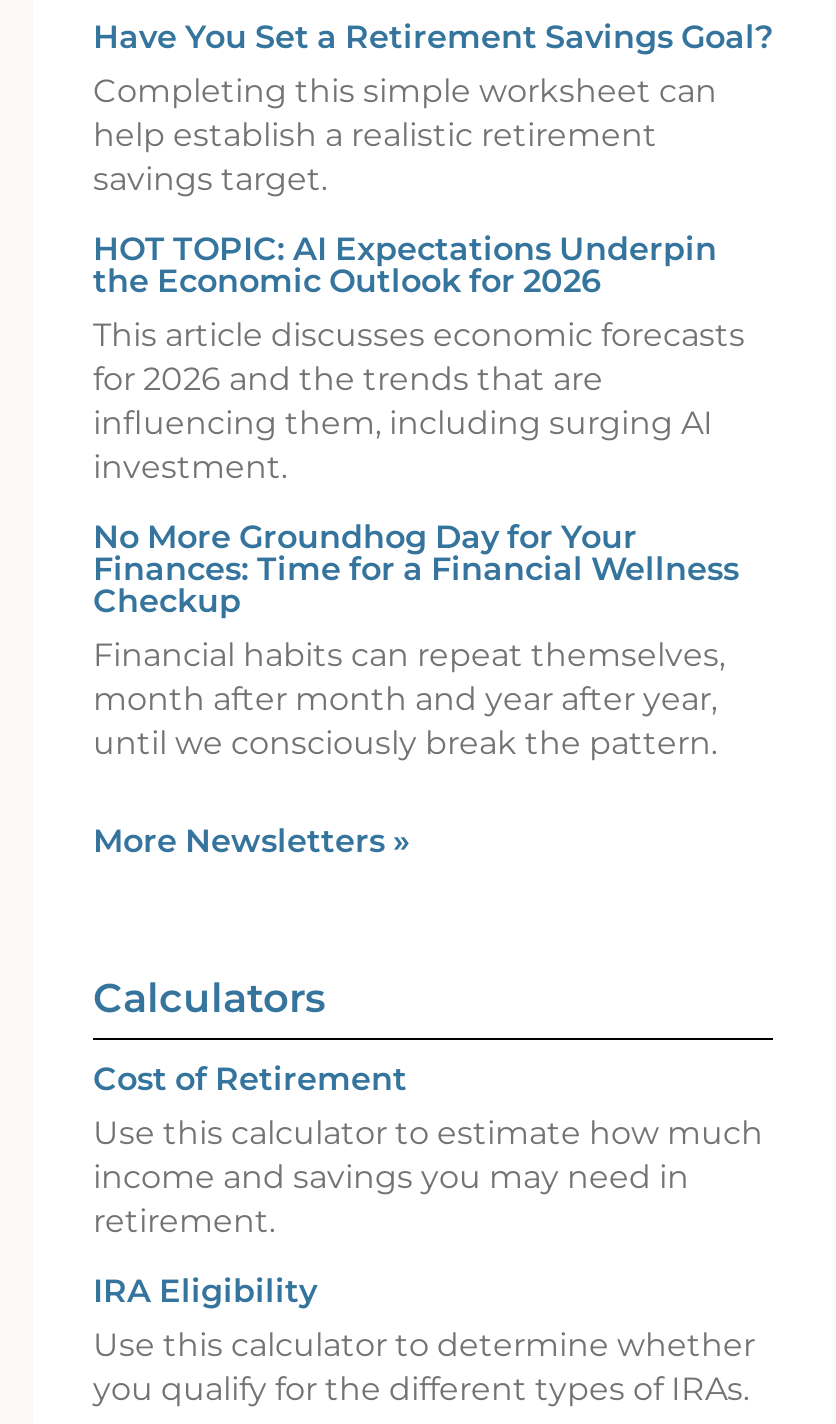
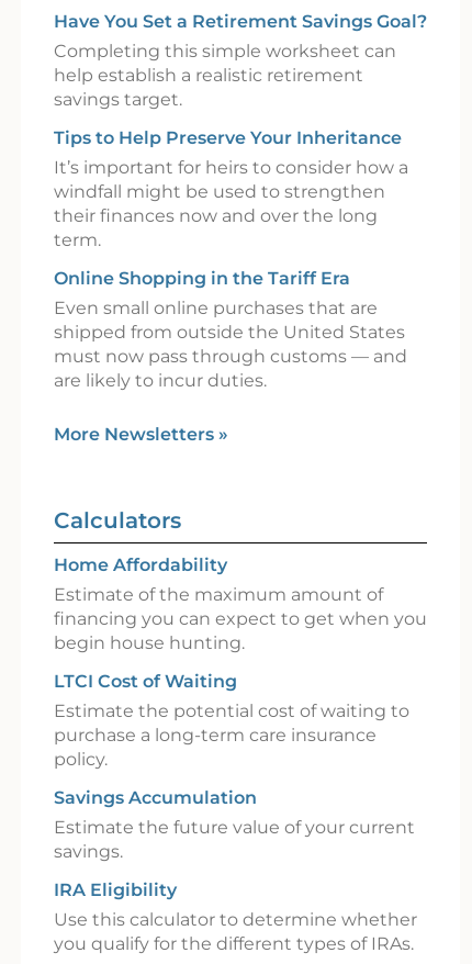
- HOT TOPIC: AI Expectations Underpin
- the Economic Outlook for 2026
- This article discusses economic forecasts
- for 2026 and the trends that are
- influencing them, including surging AI
- investment.
+ Tips to Help Preserve Your Inheritance
+ It’s important for heirs to consider how a
+ windfall might be used to strengthen
+ their finances now and over the long
+ term.

- No More Groundhog Day for Your
- Finances: Time for a Financial Wellness
- Checkup
- Financial habits can repeat themselves,
- month after month and year after year,
- until we consciously break the pattern.
+ Online Shopping in the Tariff Era
+ Even small online purchases that are
+ shipped from outside the United States
+ must now pass through customs — and
+ are likely to incur duties.

moved up: More Newsletters» | Calculators

- Cost of Retirement
- Use this calculator to estimate how much
- income and savings you may need in
- retirement.
+ Home Affordability
+ Estimate of the maximum amount of
+ financing you can expect to get when you
+ begin house hunting.
+ LTCI Cost of Waiting
+ Estimate the potential cost of waiting to
+ purchase a long-term care insurance
+ policy.
+ Savings Accumulation
+ Estimate the future value of your current
+ savings.
